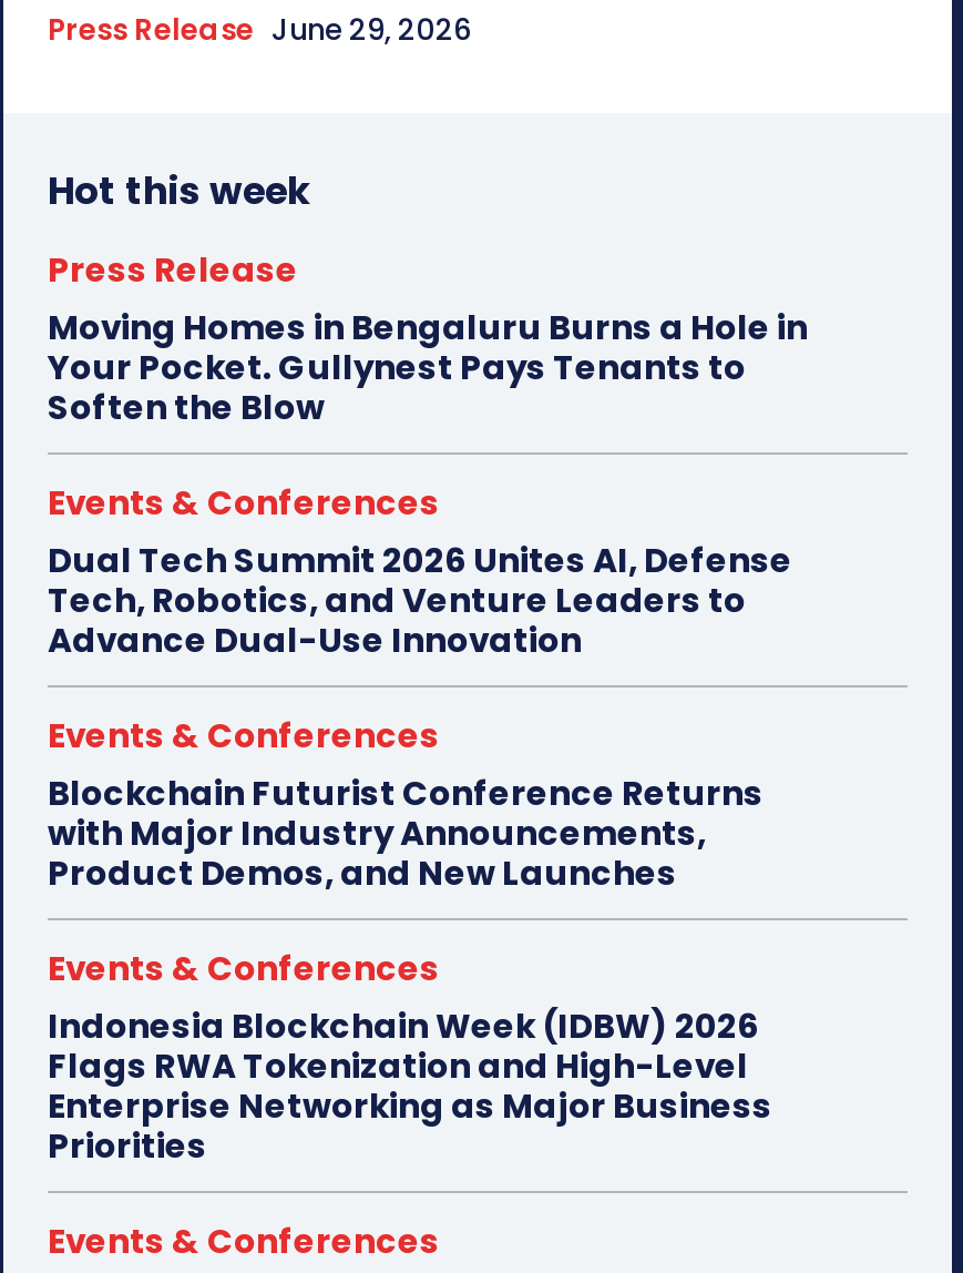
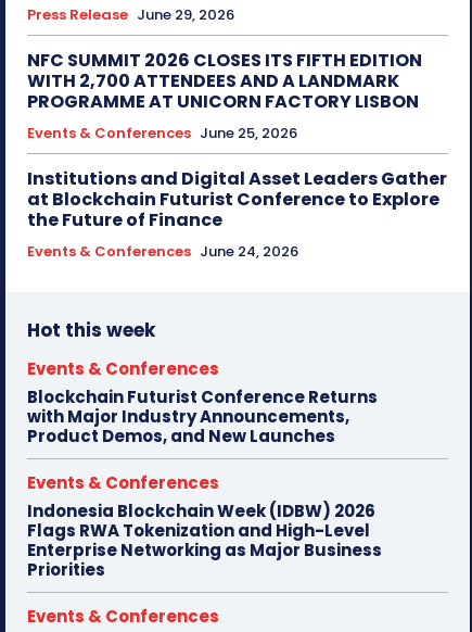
+ NFC SUMMIT 2026 CLOSES ITS FIFTH EDITION
+ WITH 2,700 ATTENDEES AND A LANDMARK
+ PROGRAMME AT UNICORN FACTORY LISBON
+ Events & Conferences June 25, 2026
+ Institutions and Digital Asset Leaders Gather
+ at Blockchain Futurist Conference to Explore
+ the Future of Finance
+ Events & Conferences June 24, 2026

moved down: Hot this week

- Press Release
- Moving Homes in Bengaluru Burns a Hole in
- Your Pocket. Gullynest Pays Tenants to
- Soften the Blow
- Events & Conferences
- Dual Tech Summit 2026 Unites AI, Defense
- Tech, Robotics, and Venture Leaders to
- Advance Dual-Use Innovation
